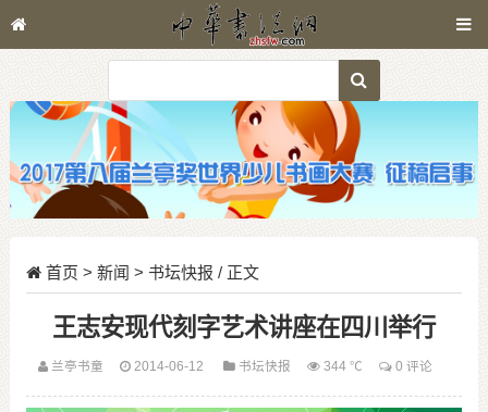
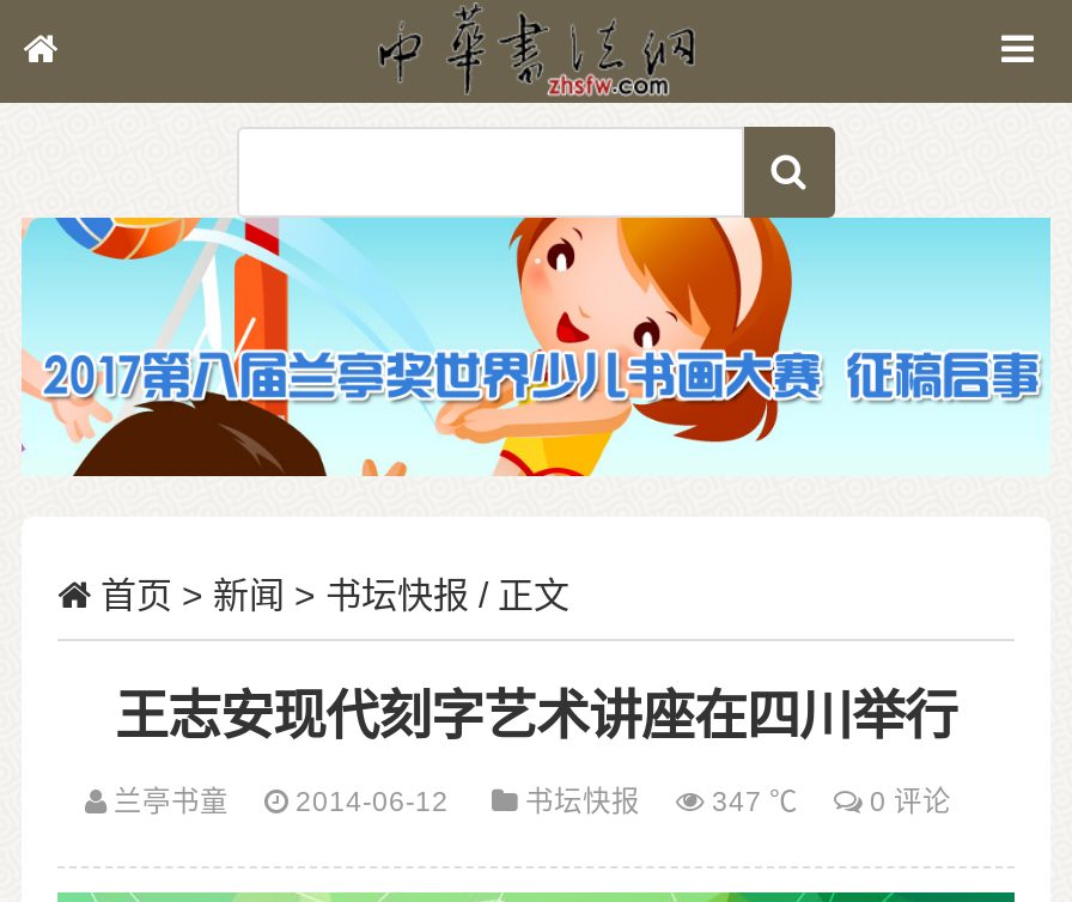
- 344 ℃
+ 347 ℃
